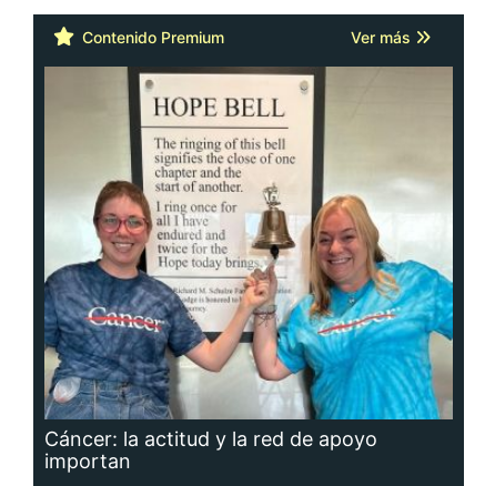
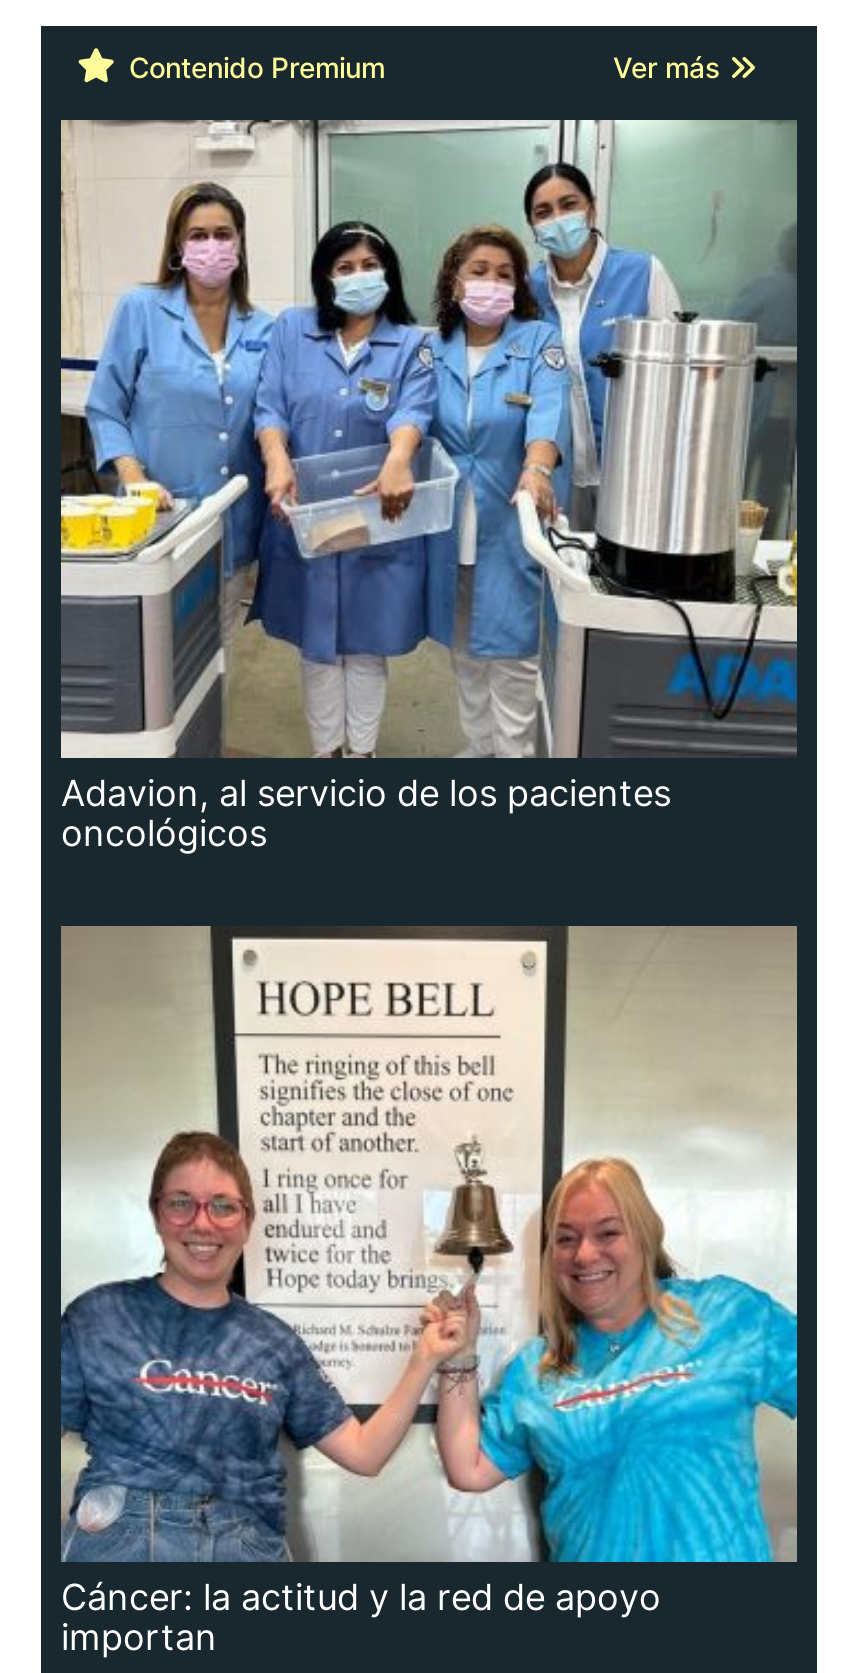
+ [image]
+ Adavion, al servicio de los pacientes
+ oncológicos
